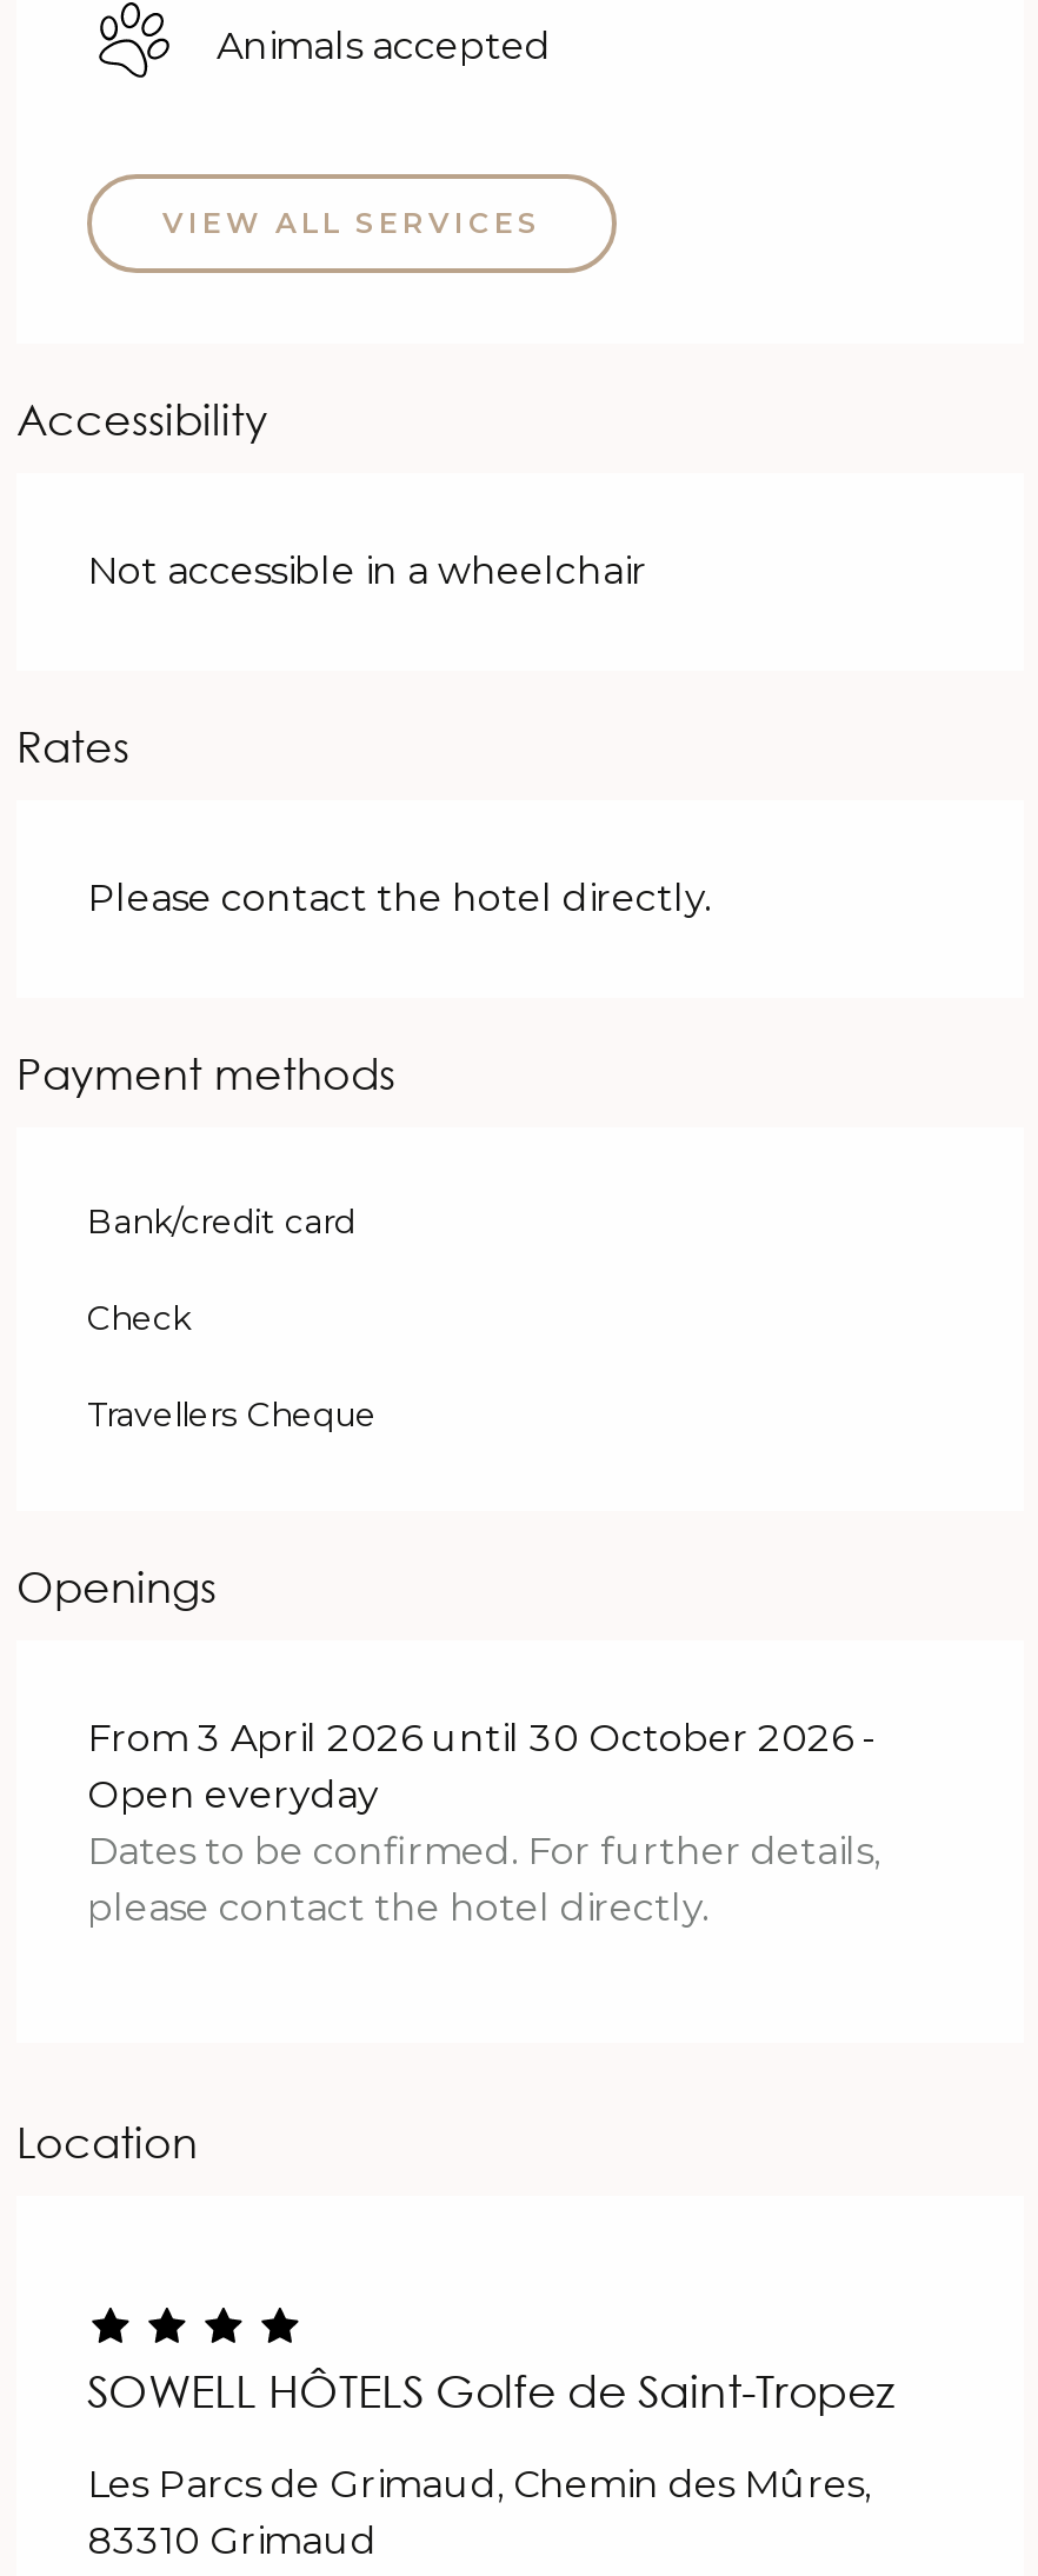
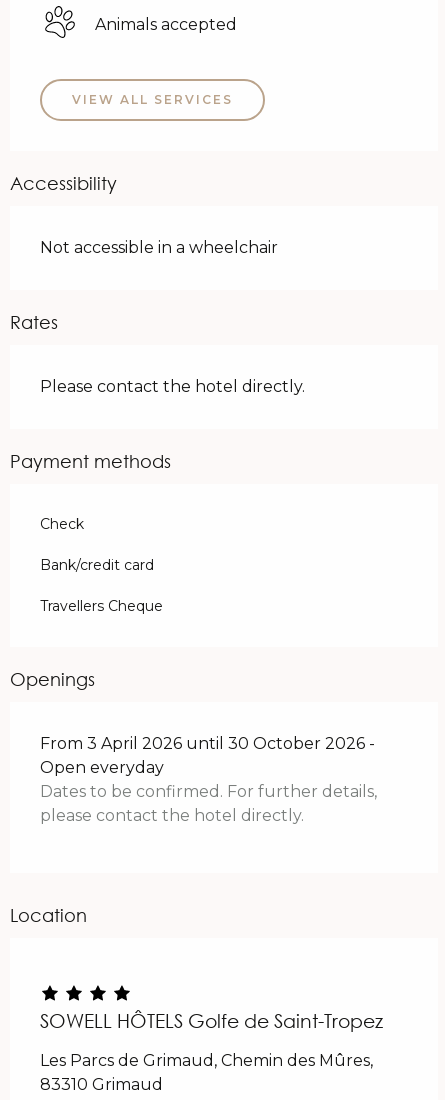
moved down: Bank/credit card

moved up: Check
